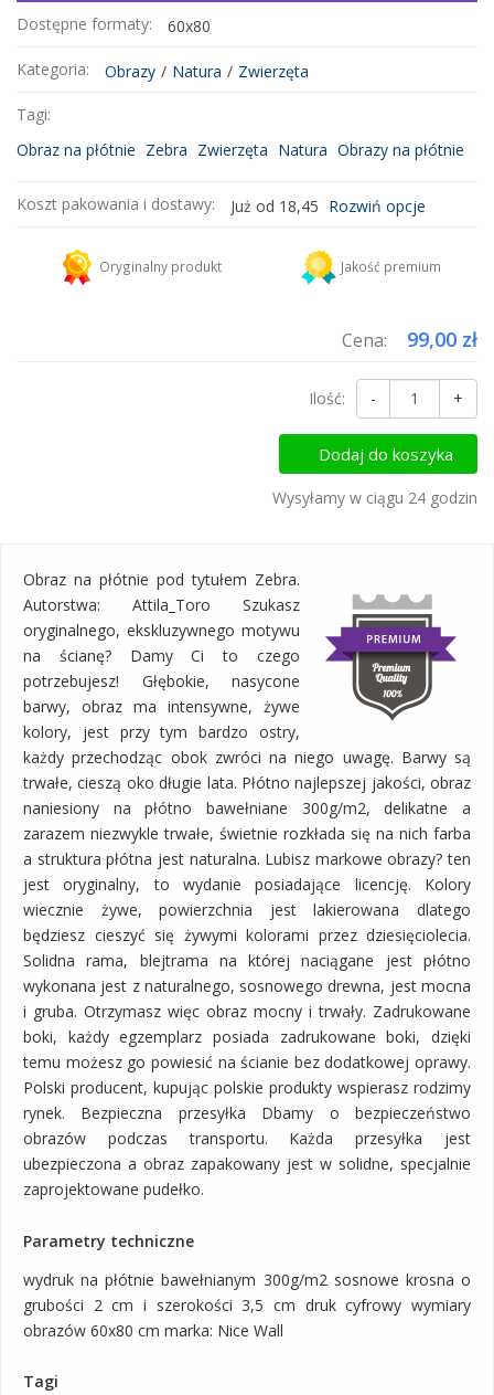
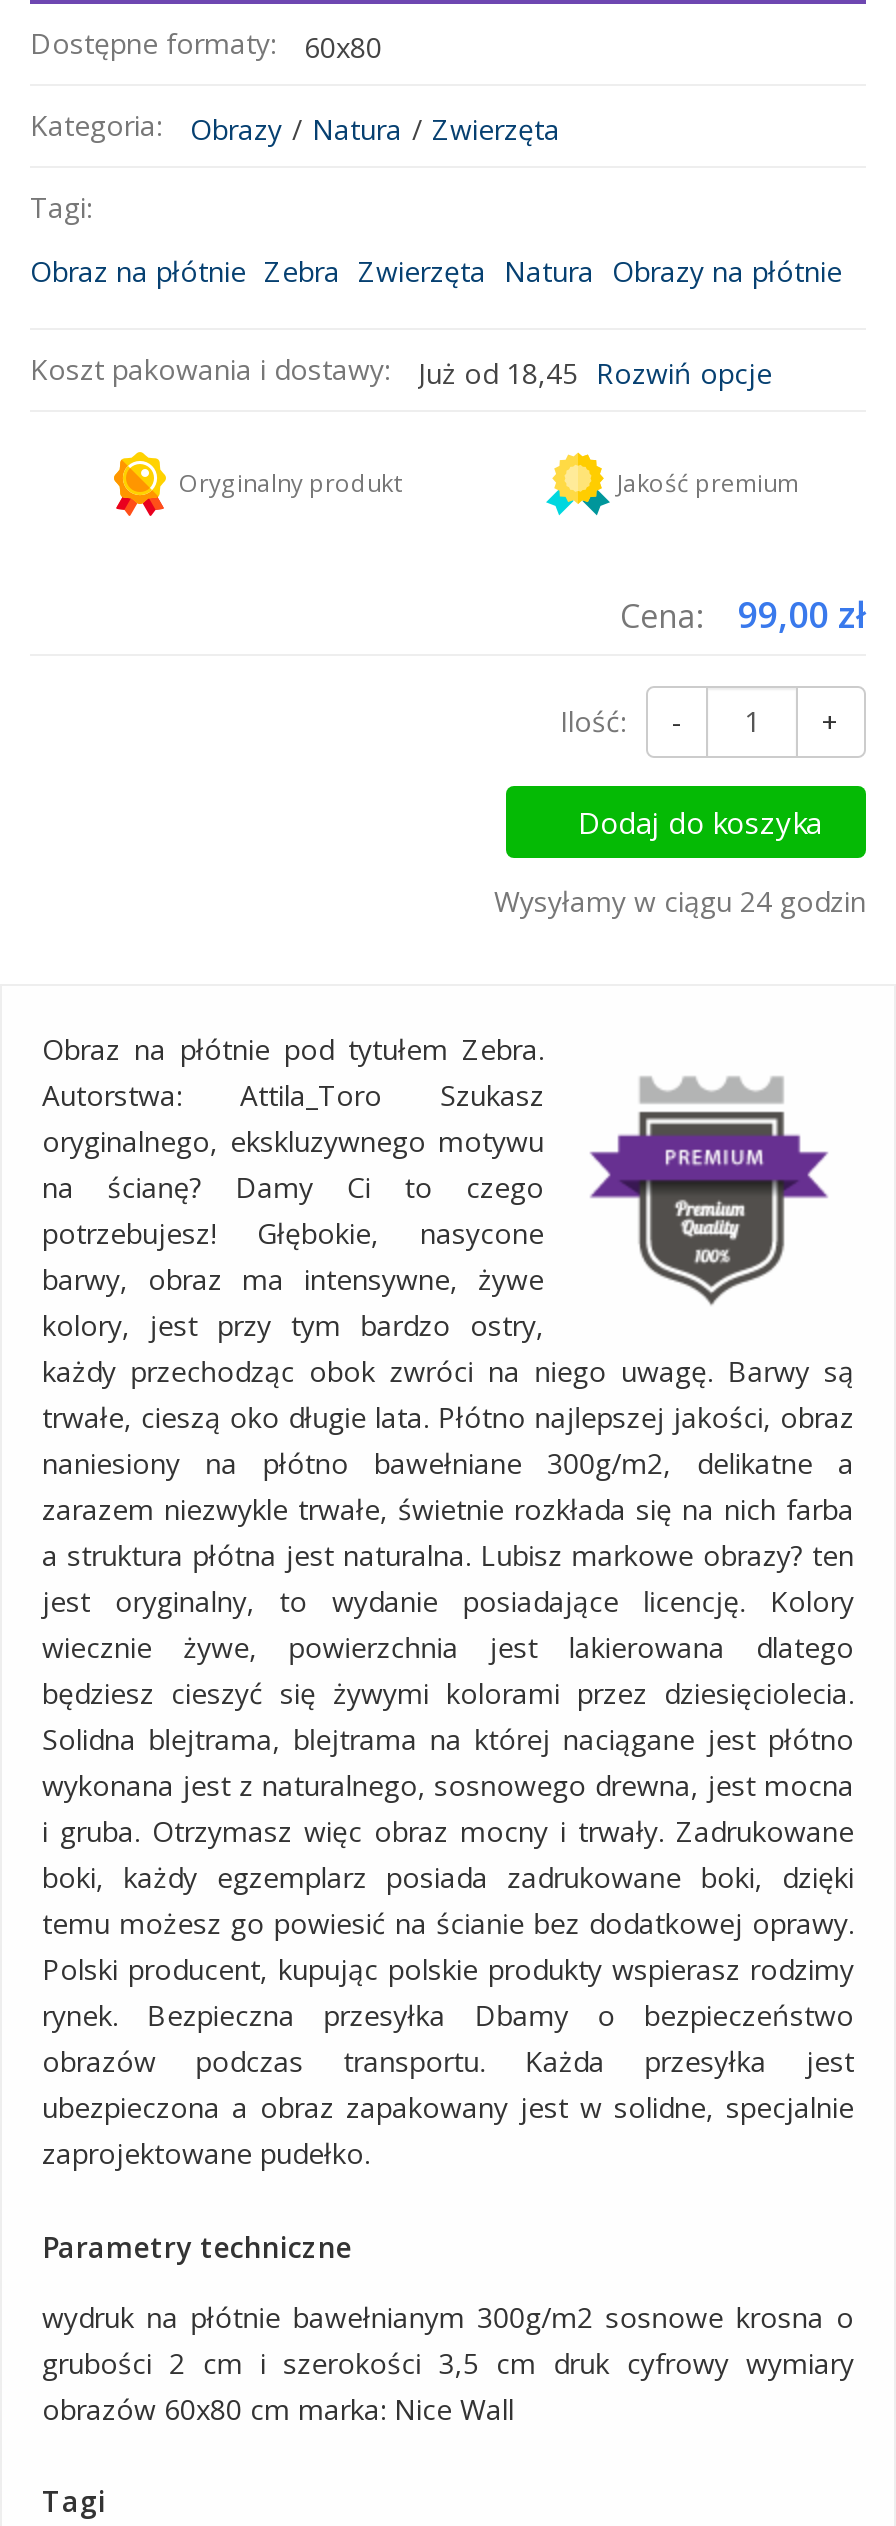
- Solidna rama, blejtrama na której naciągane jest płótno
+ Solidna blejtrama, blejtrama na której naciągane jest płótno
